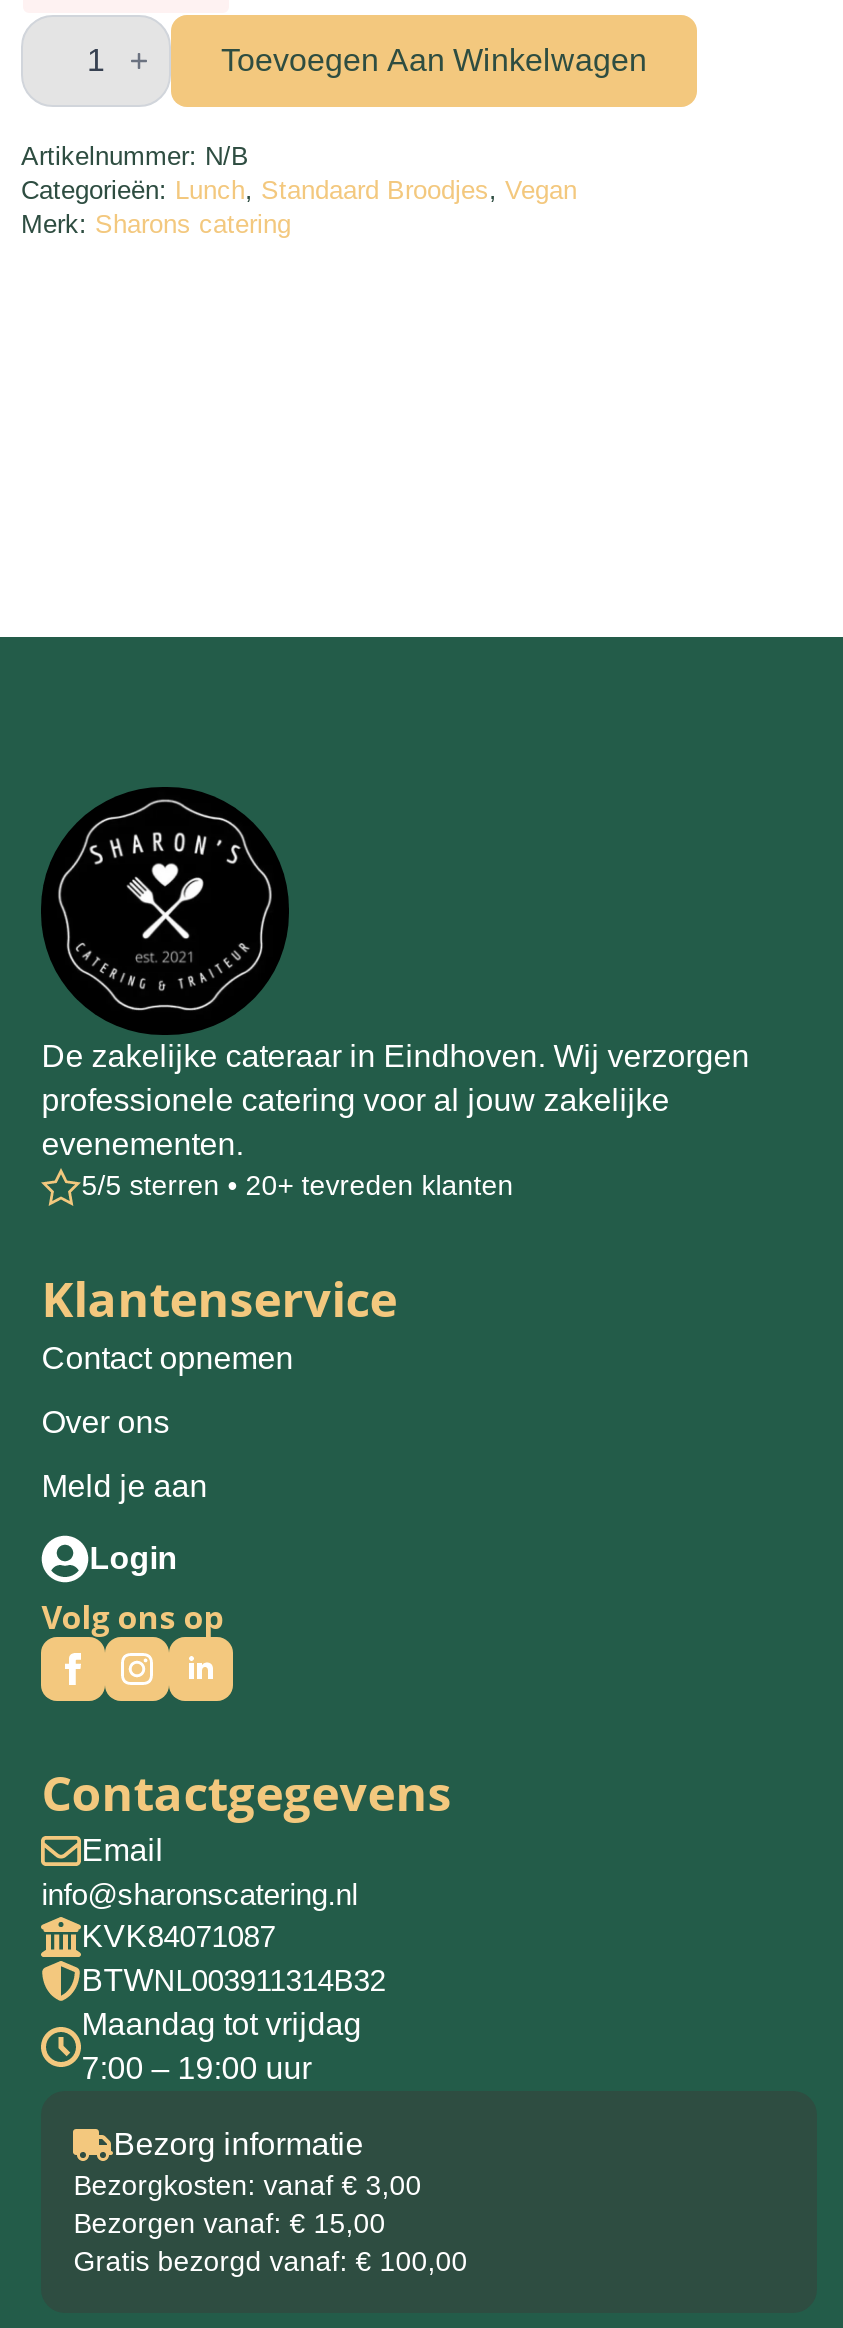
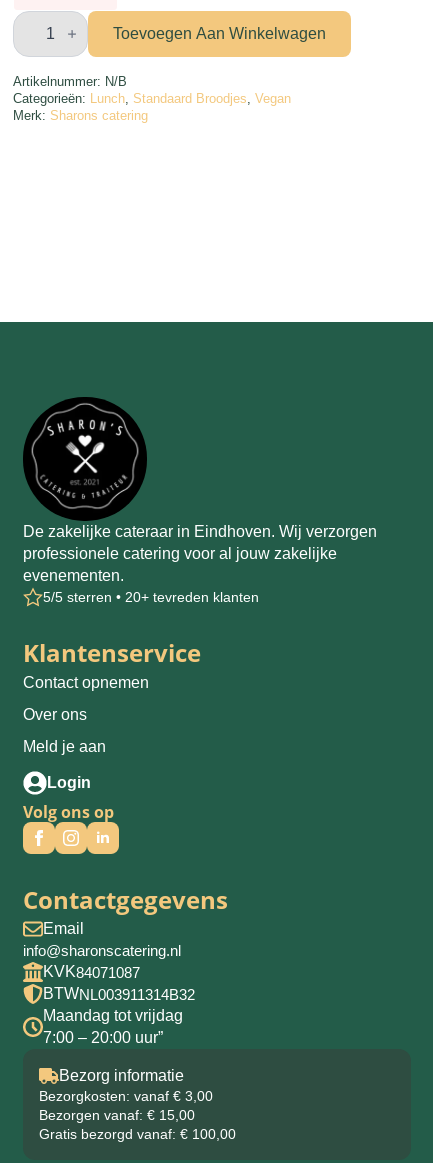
- 7:00 – 19:00 uur
+ 7:00 – 20:00 uur”
